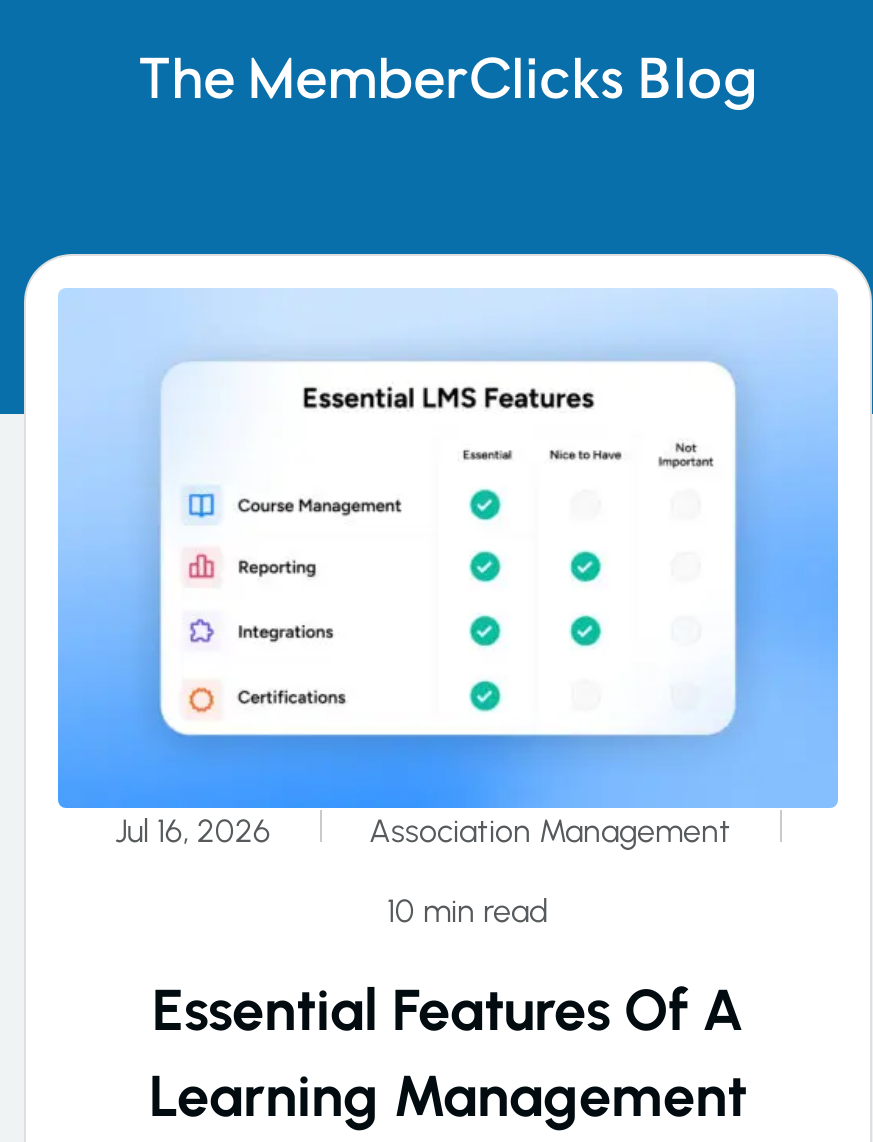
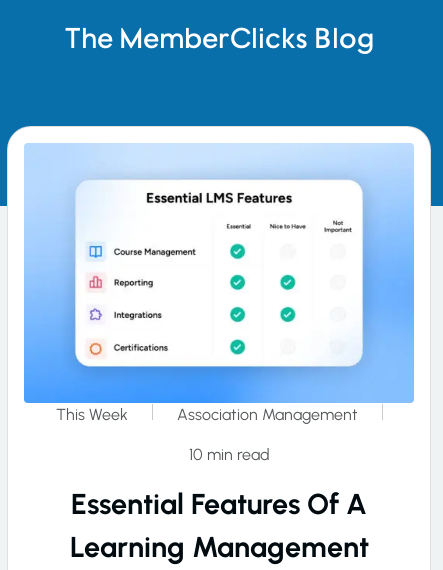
- Jul 16, 2026
+ This Week
